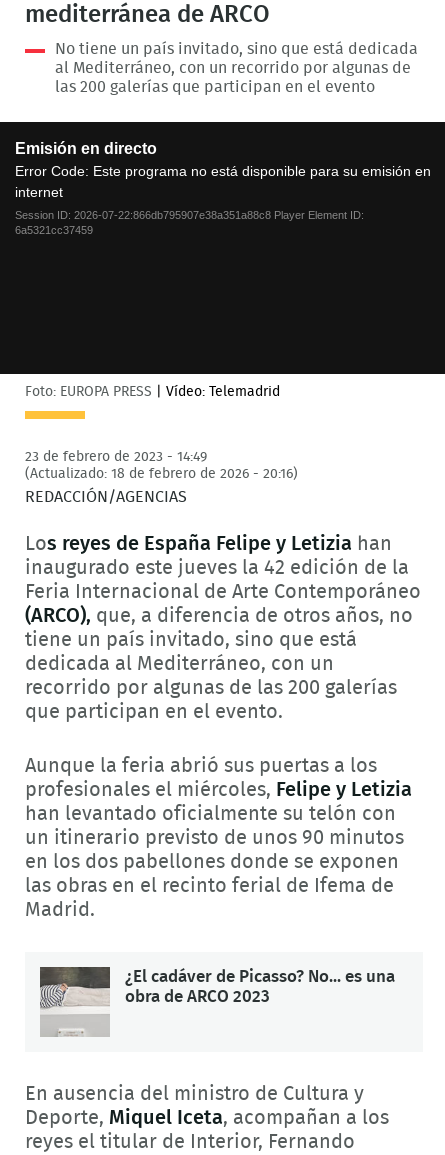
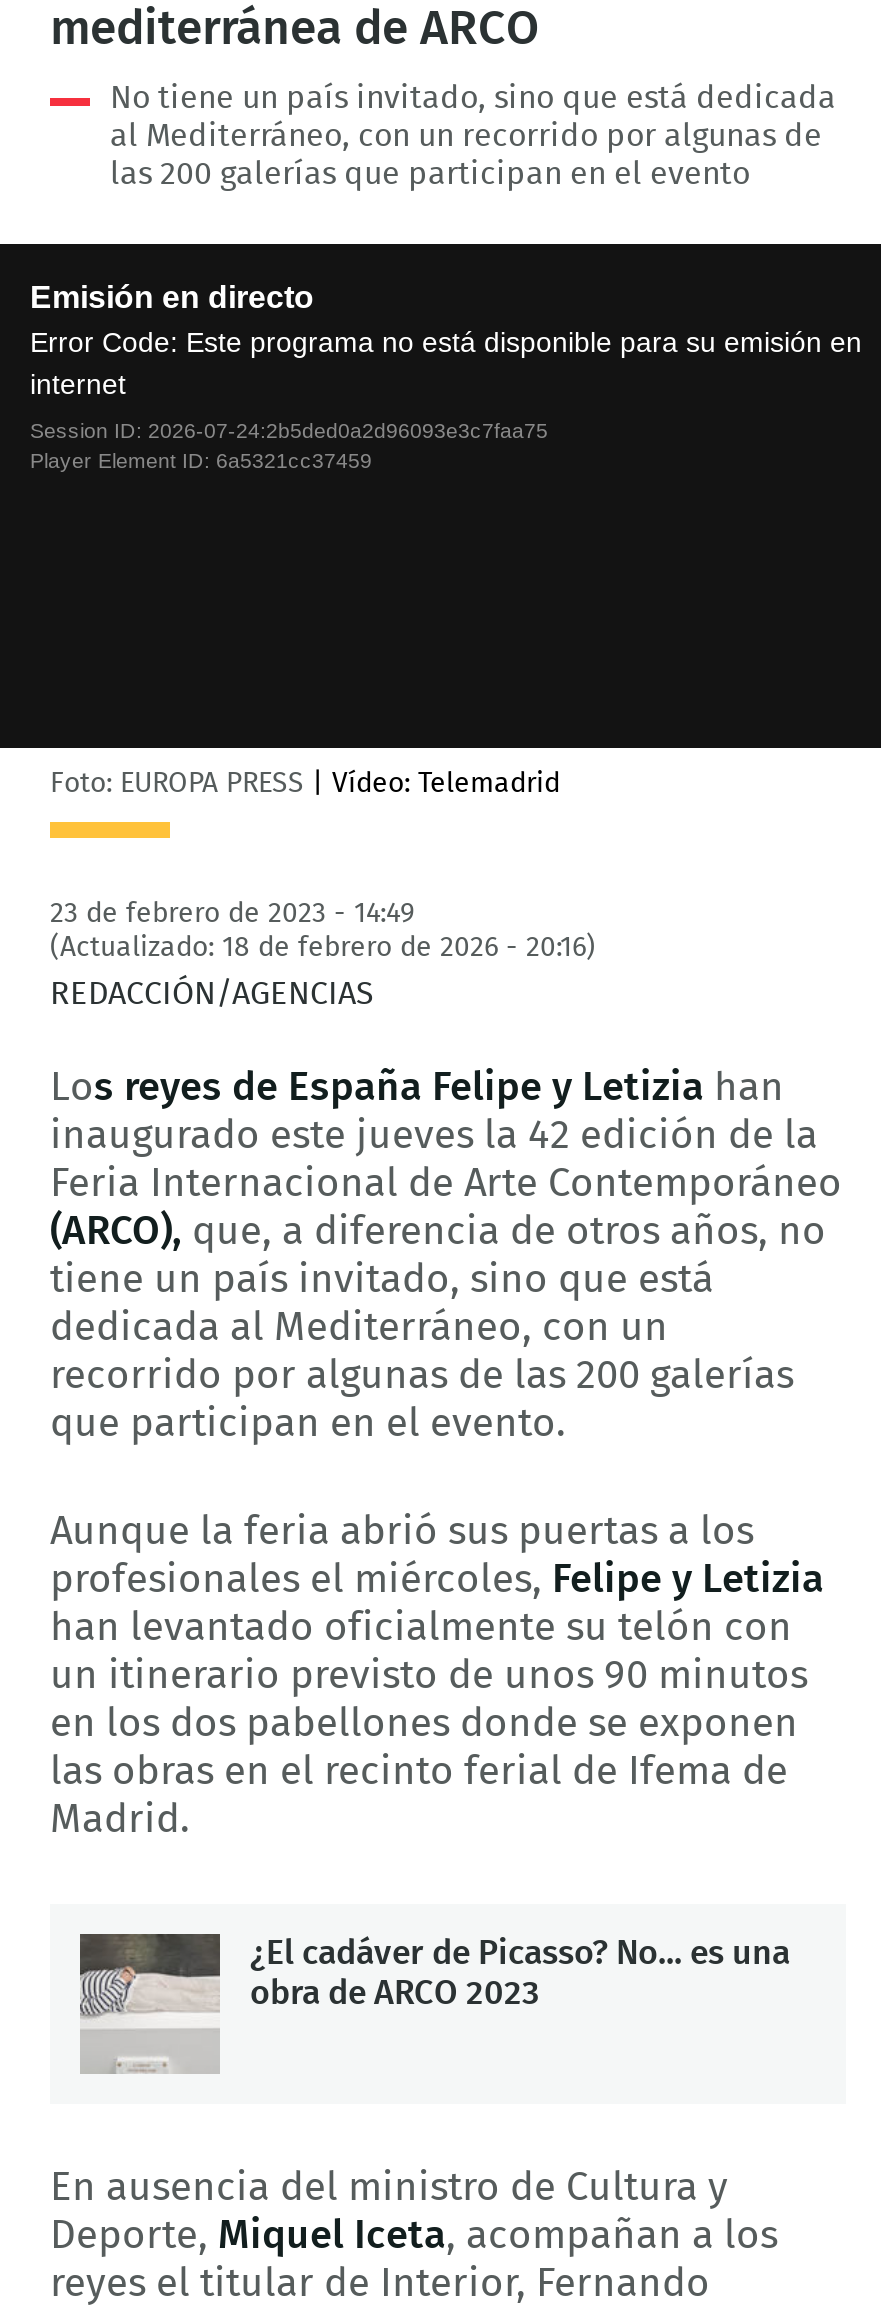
- Session ID: 2026-07-22:866db795907e38a351a88c8 Player Element ID:
- 6a5321cc37459
+ Session ID: 2026-07-24:2b5ded0a2d96093e3c7faa75
+ Player Element ID: 6a5321cc37459
